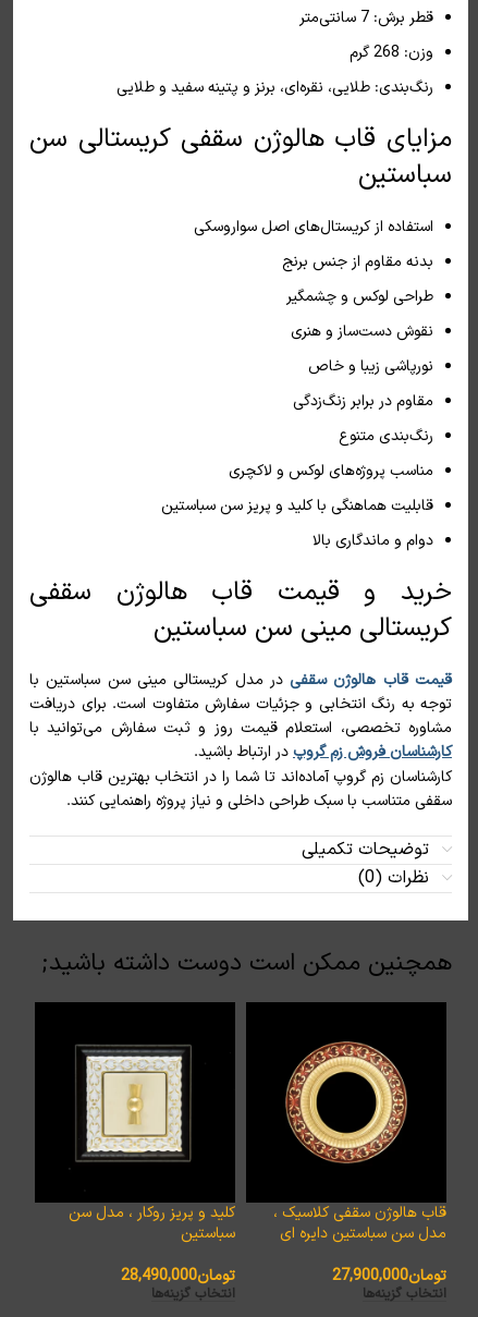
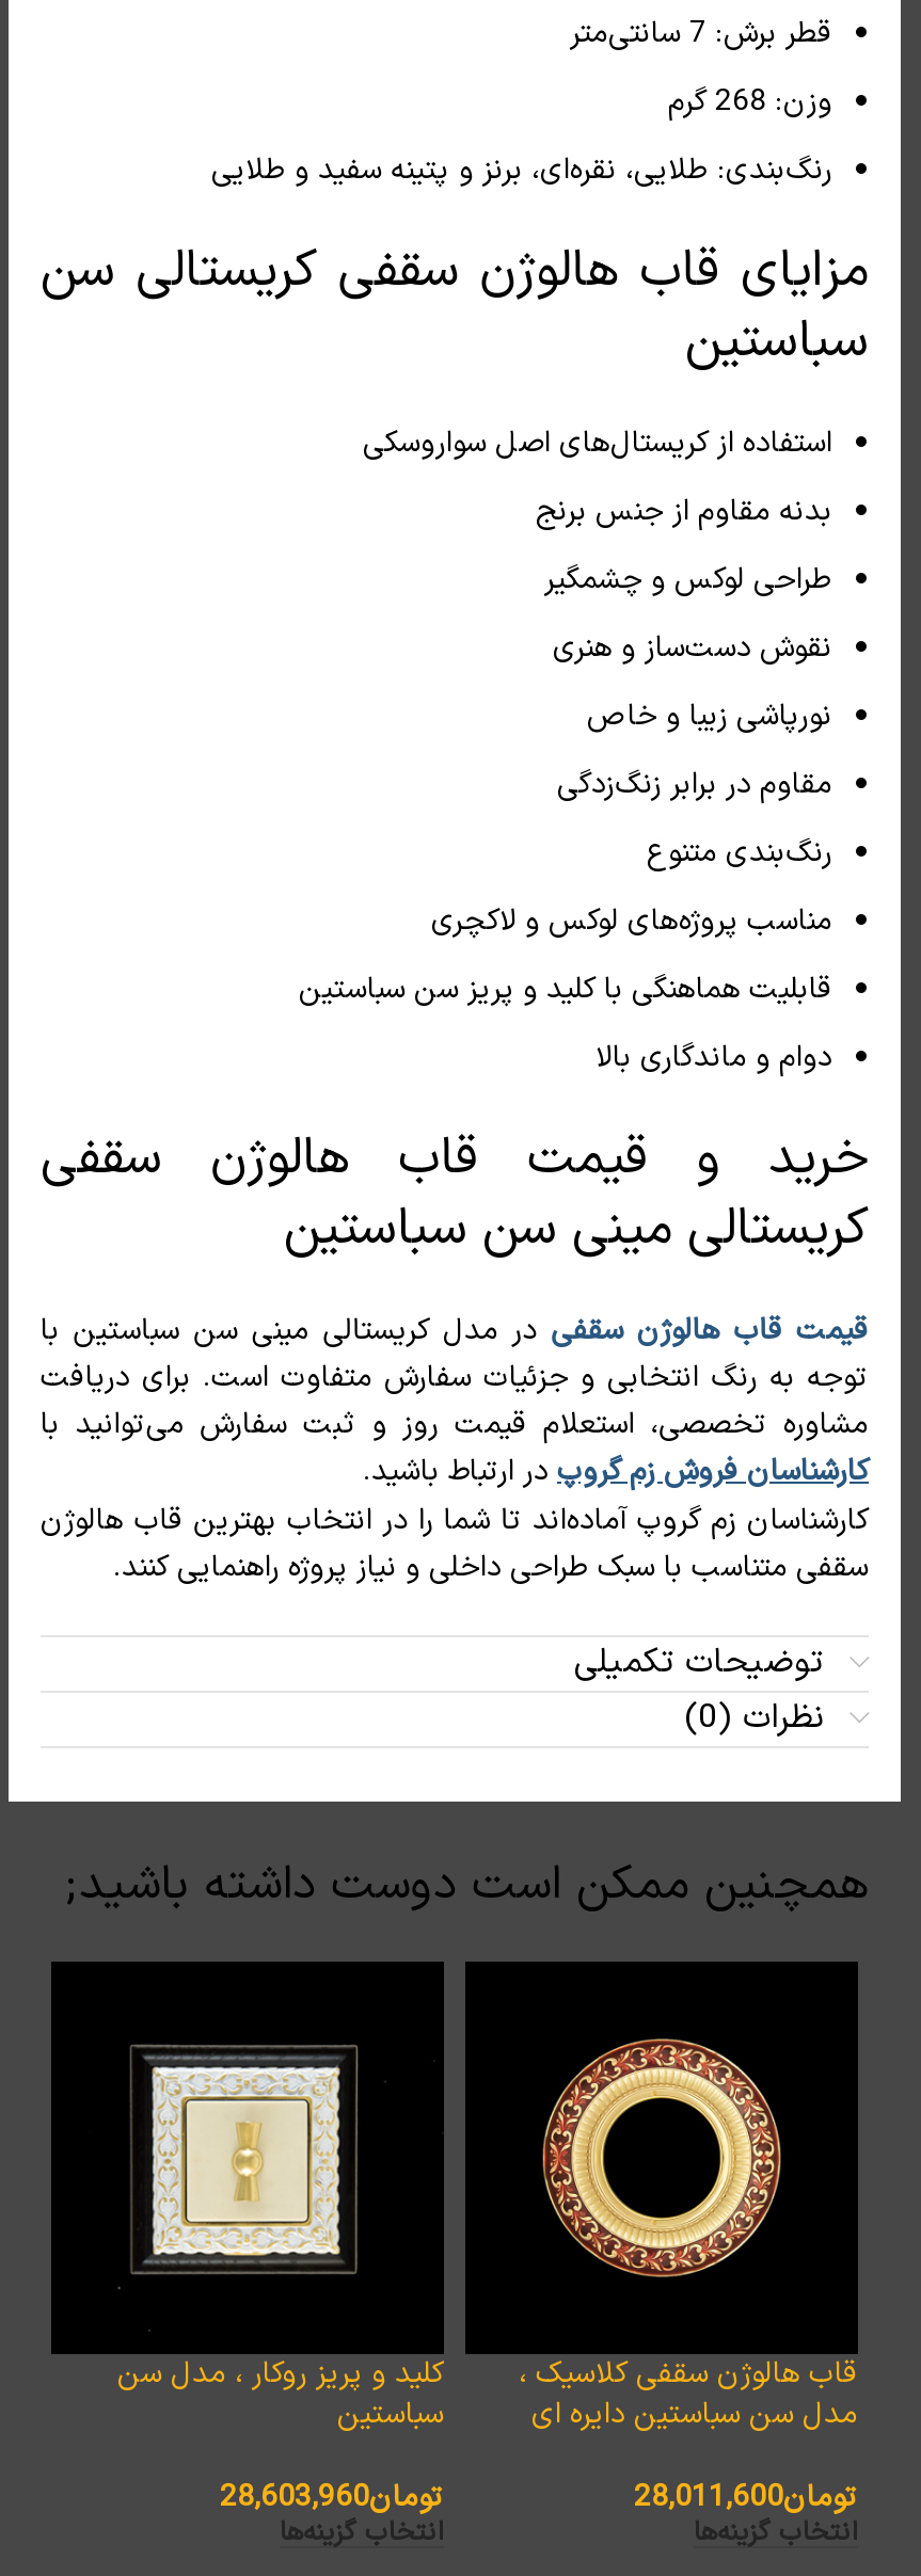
- تومان28,490,000
+ تومان28,603,960

- تومان27,900,000
+ تومان28,011,600
